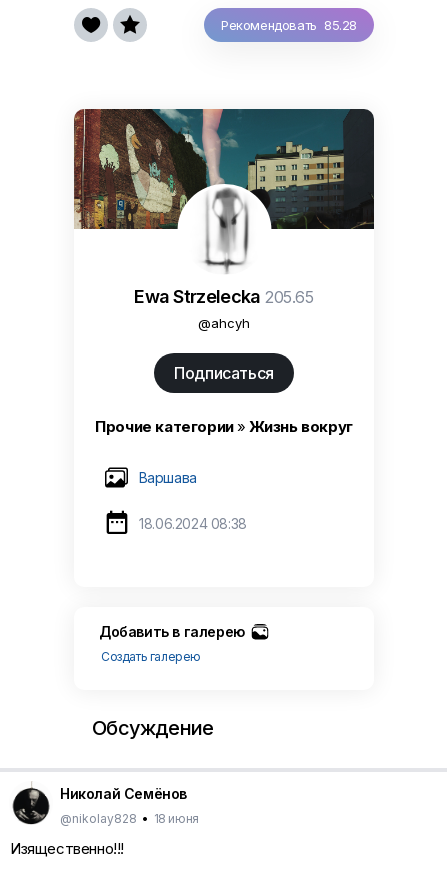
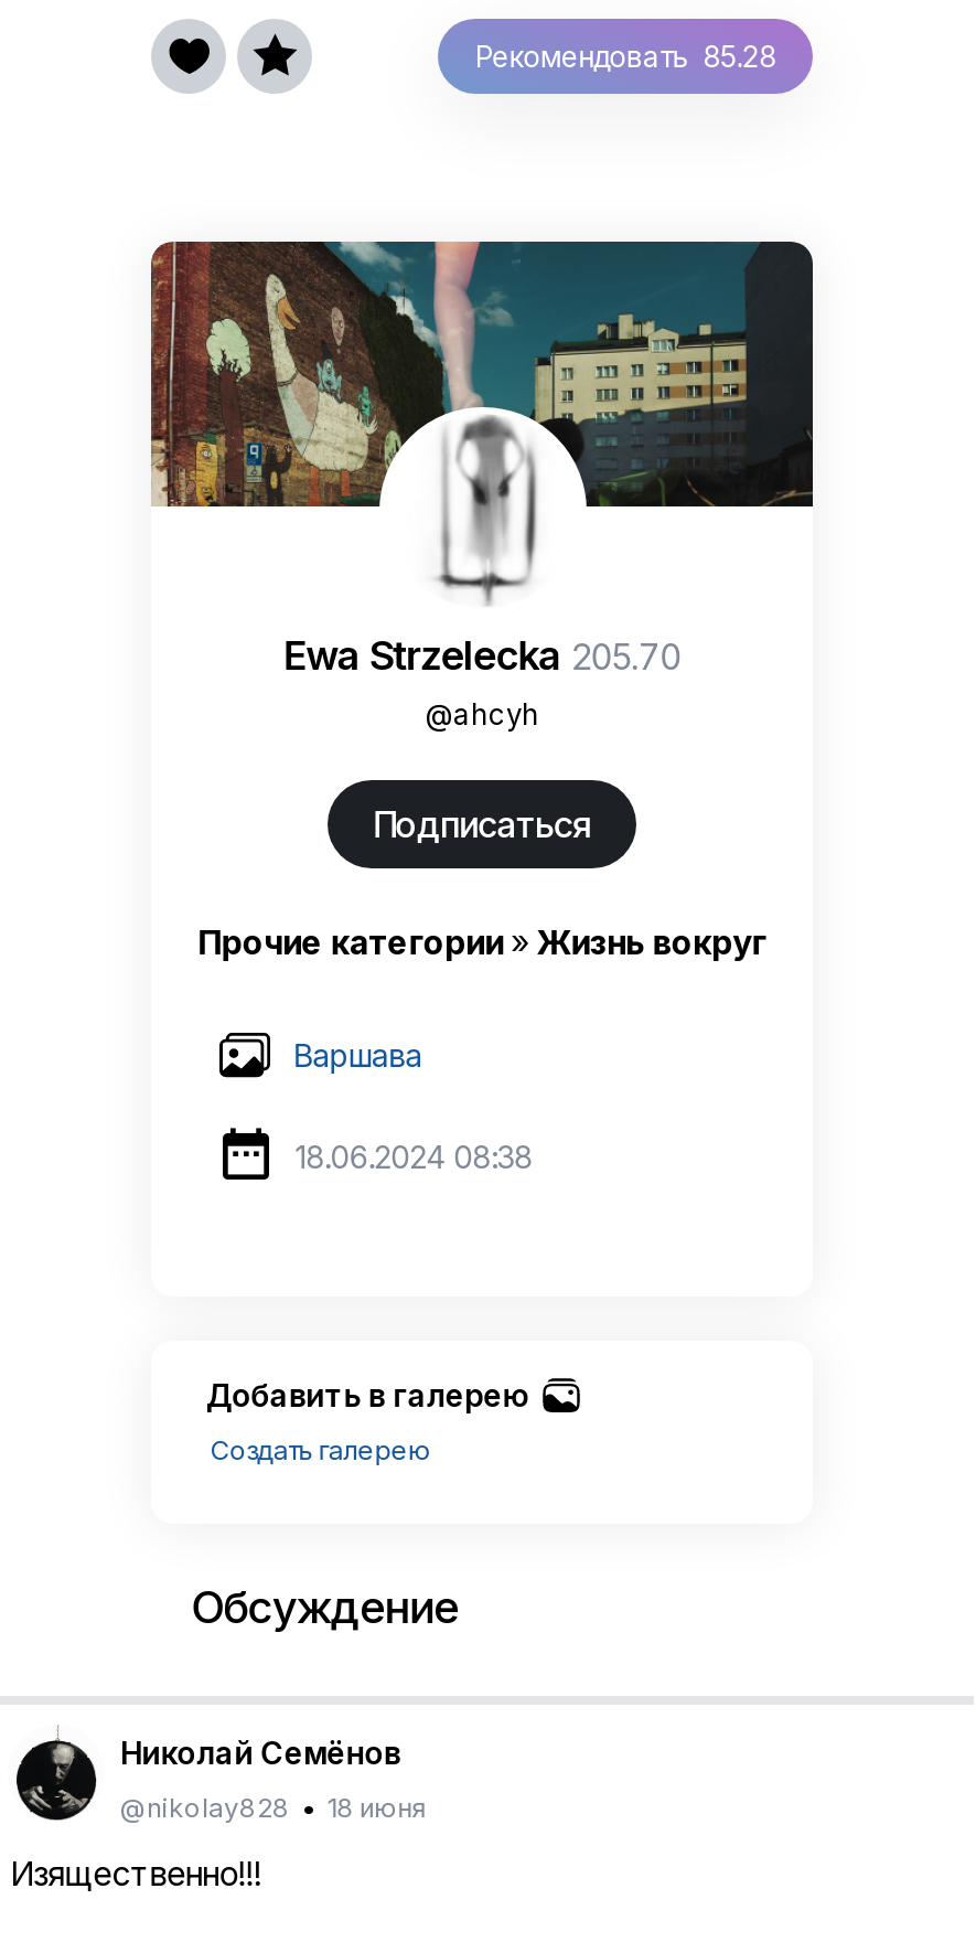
- Ewa Strzelecka 205.65
+ Ewa Strzelecka 205.70
